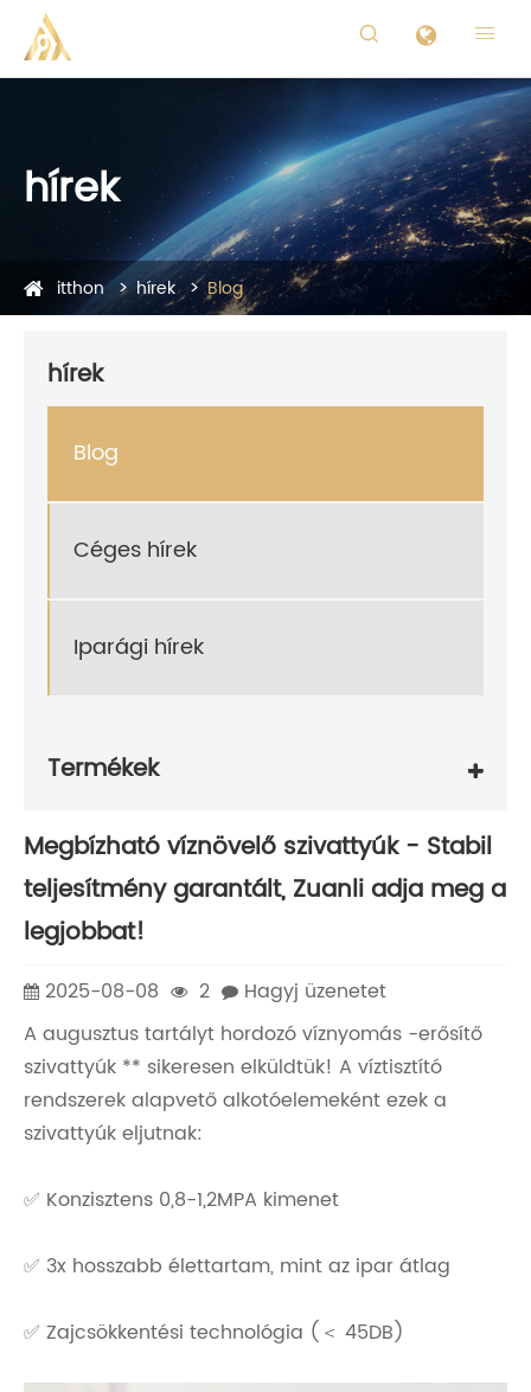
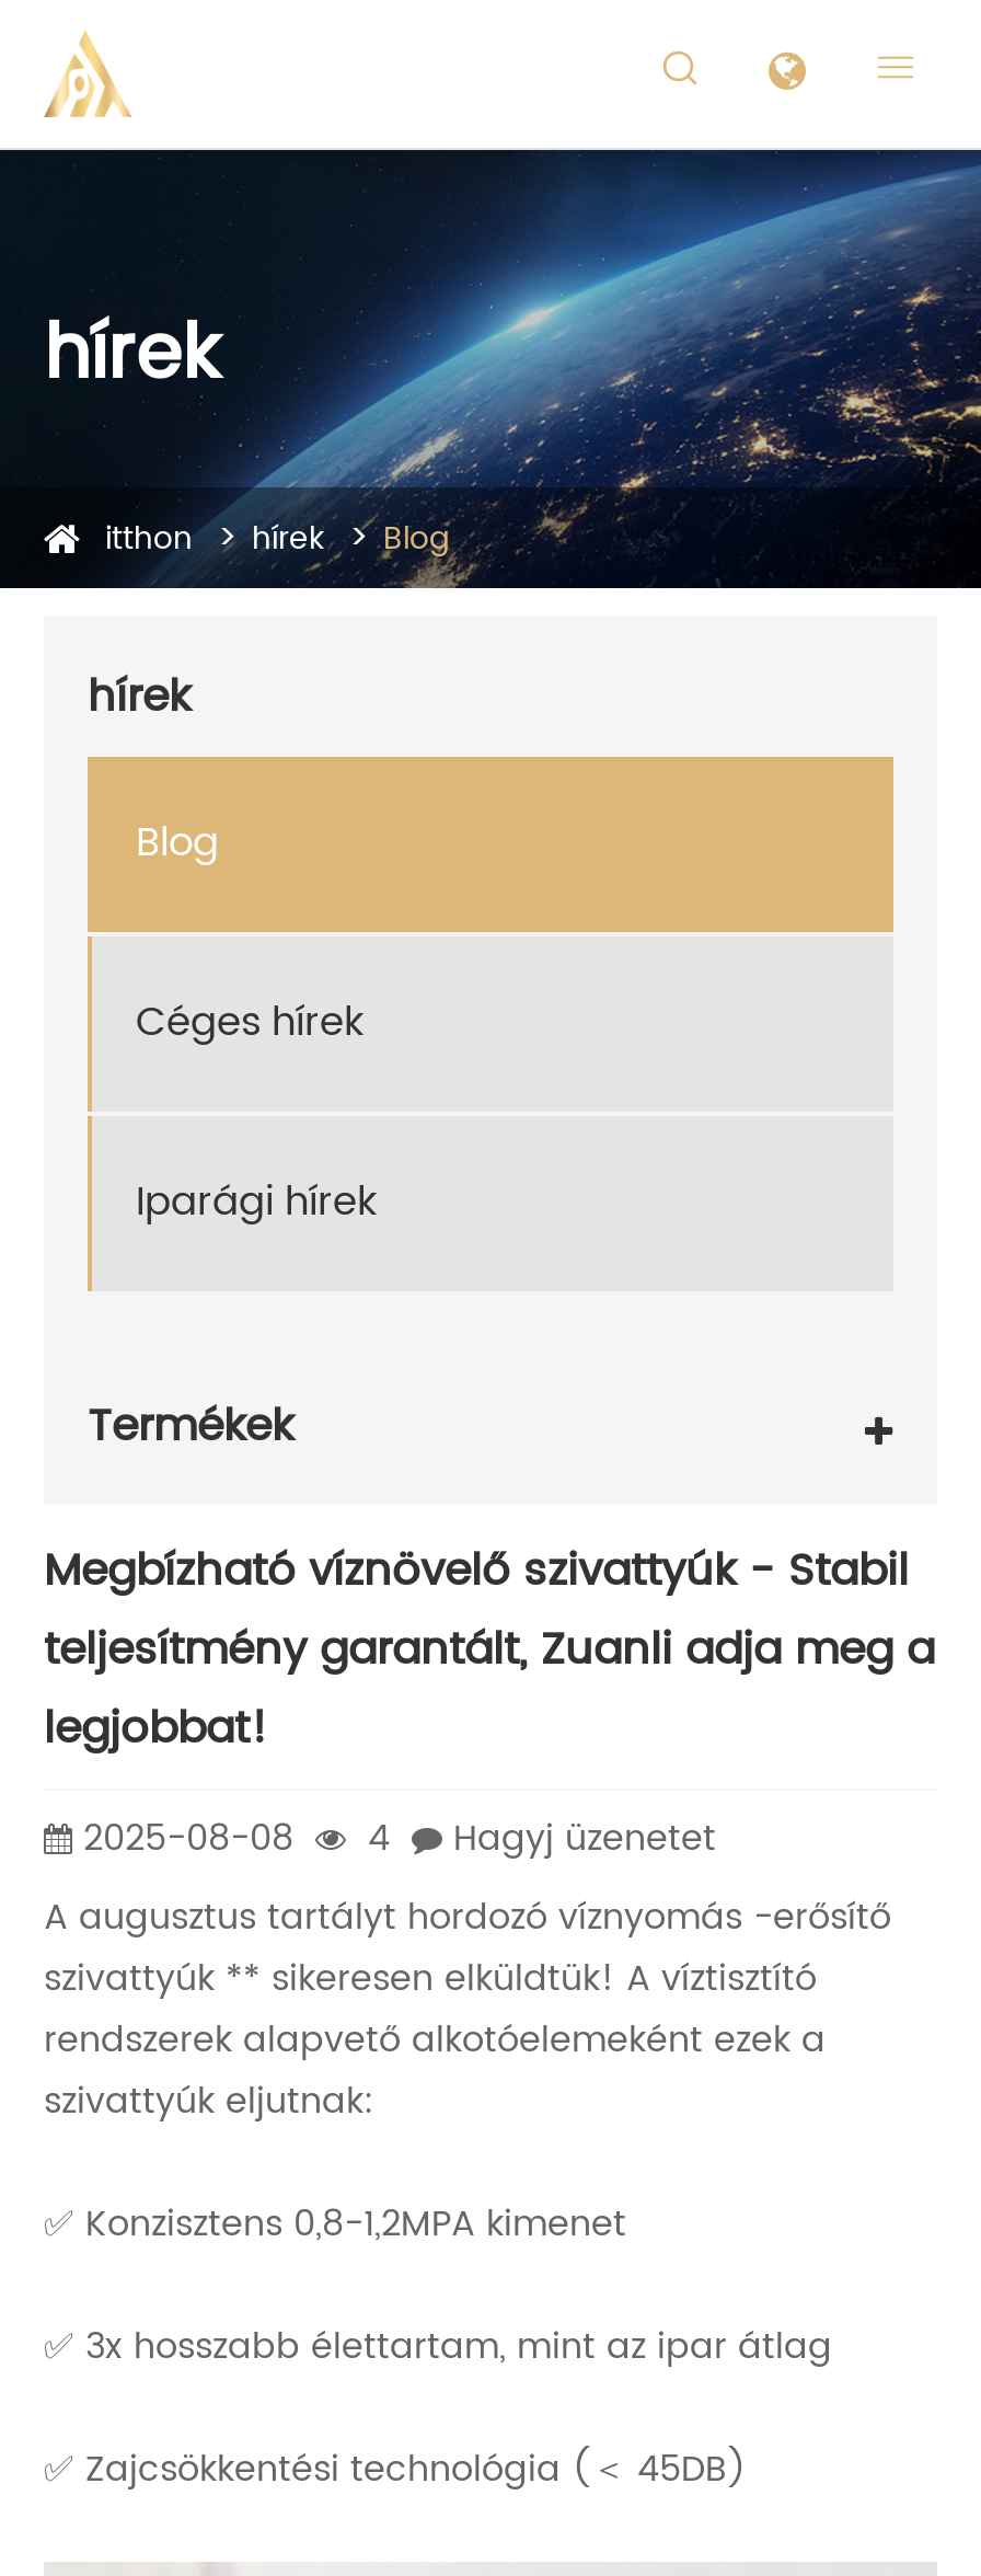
- 2025-08-08 2 Hagyj üzenetet
+ 2025-08-08 4 Hagyj üzenetet
